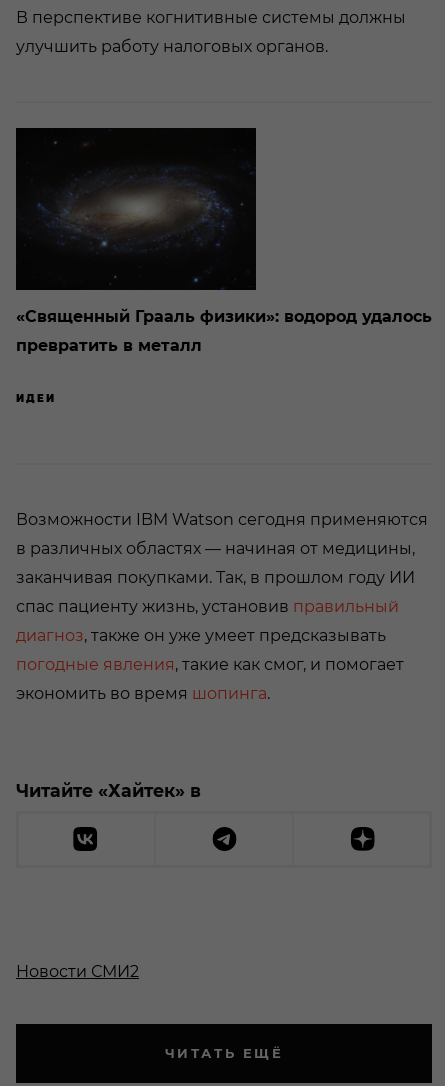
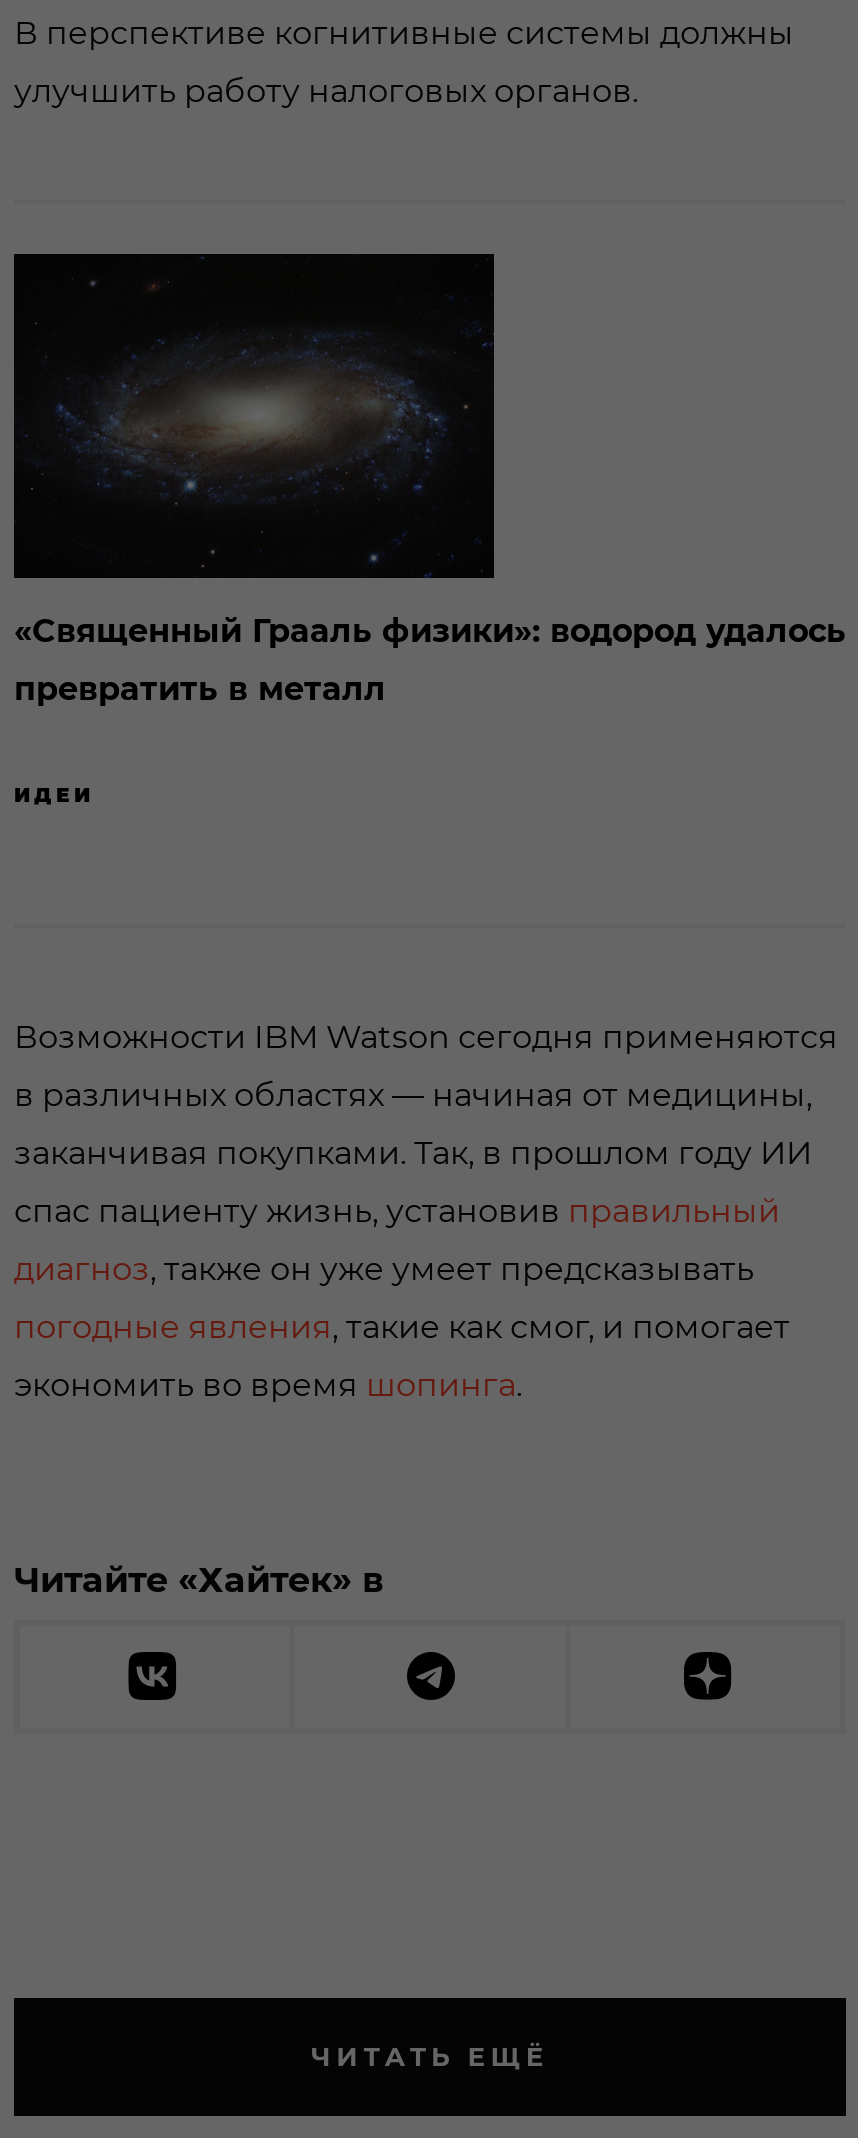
- Новости СМИ2
